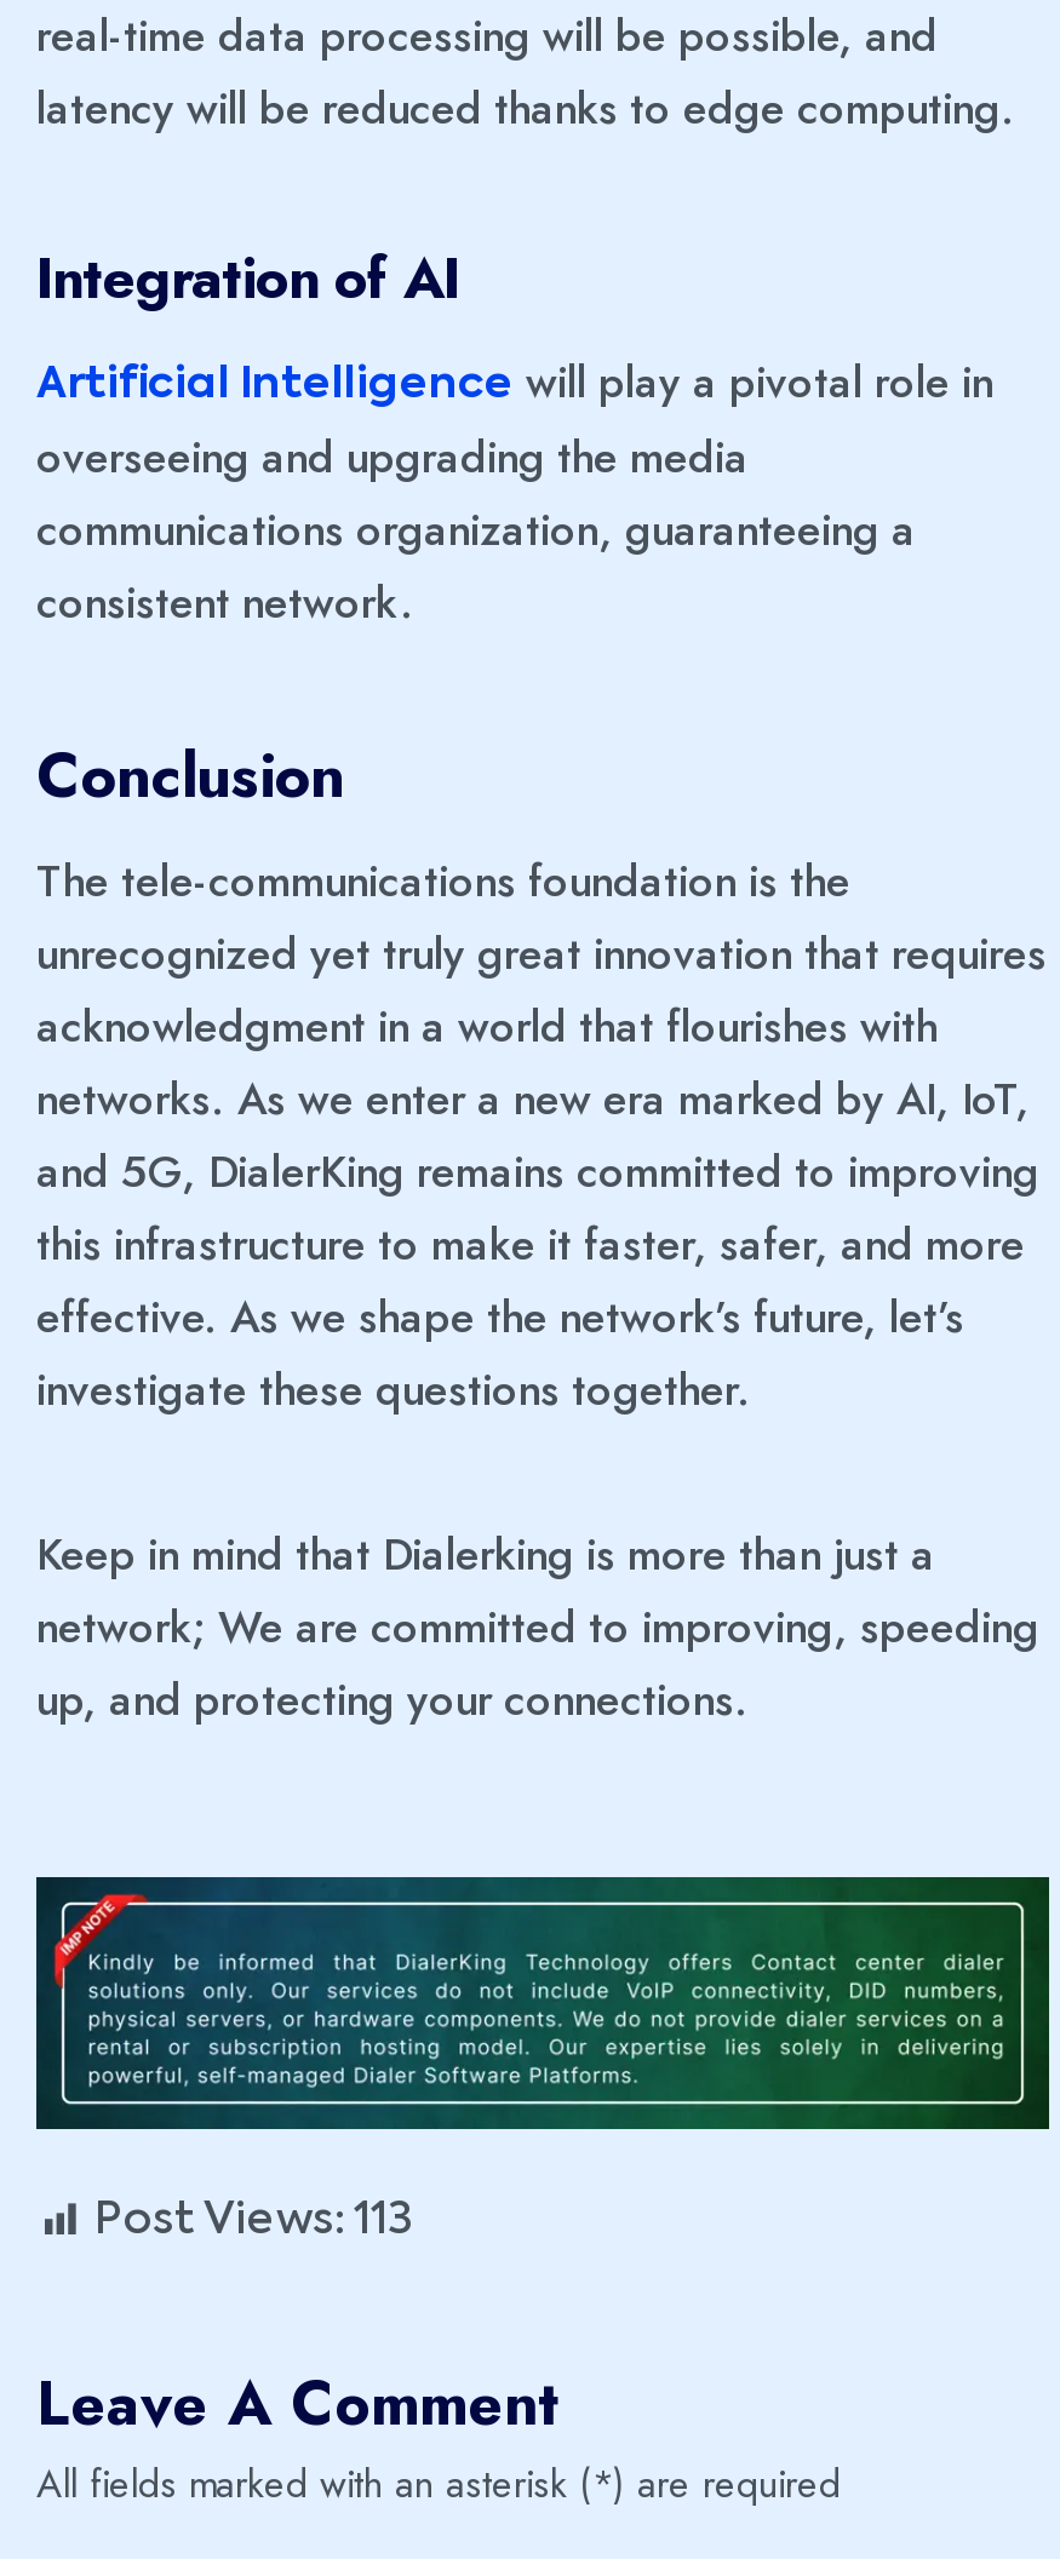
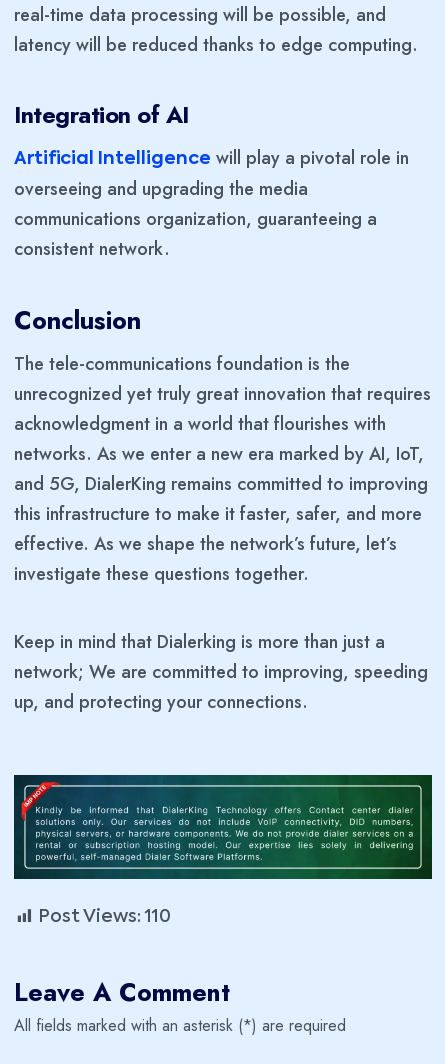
- Post Views: 113
+ Post Views: 110
